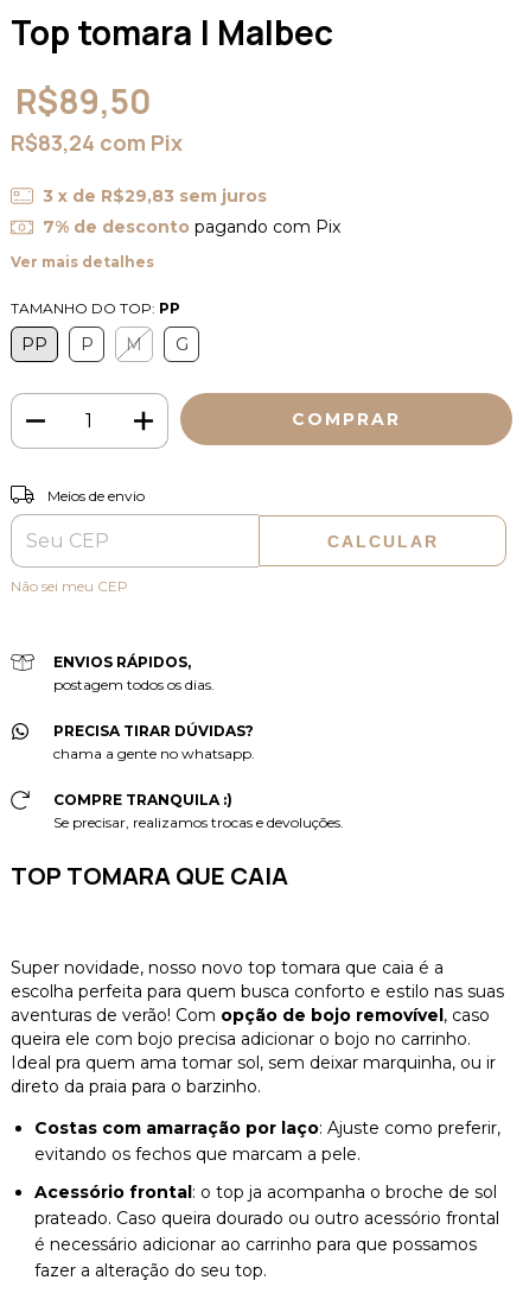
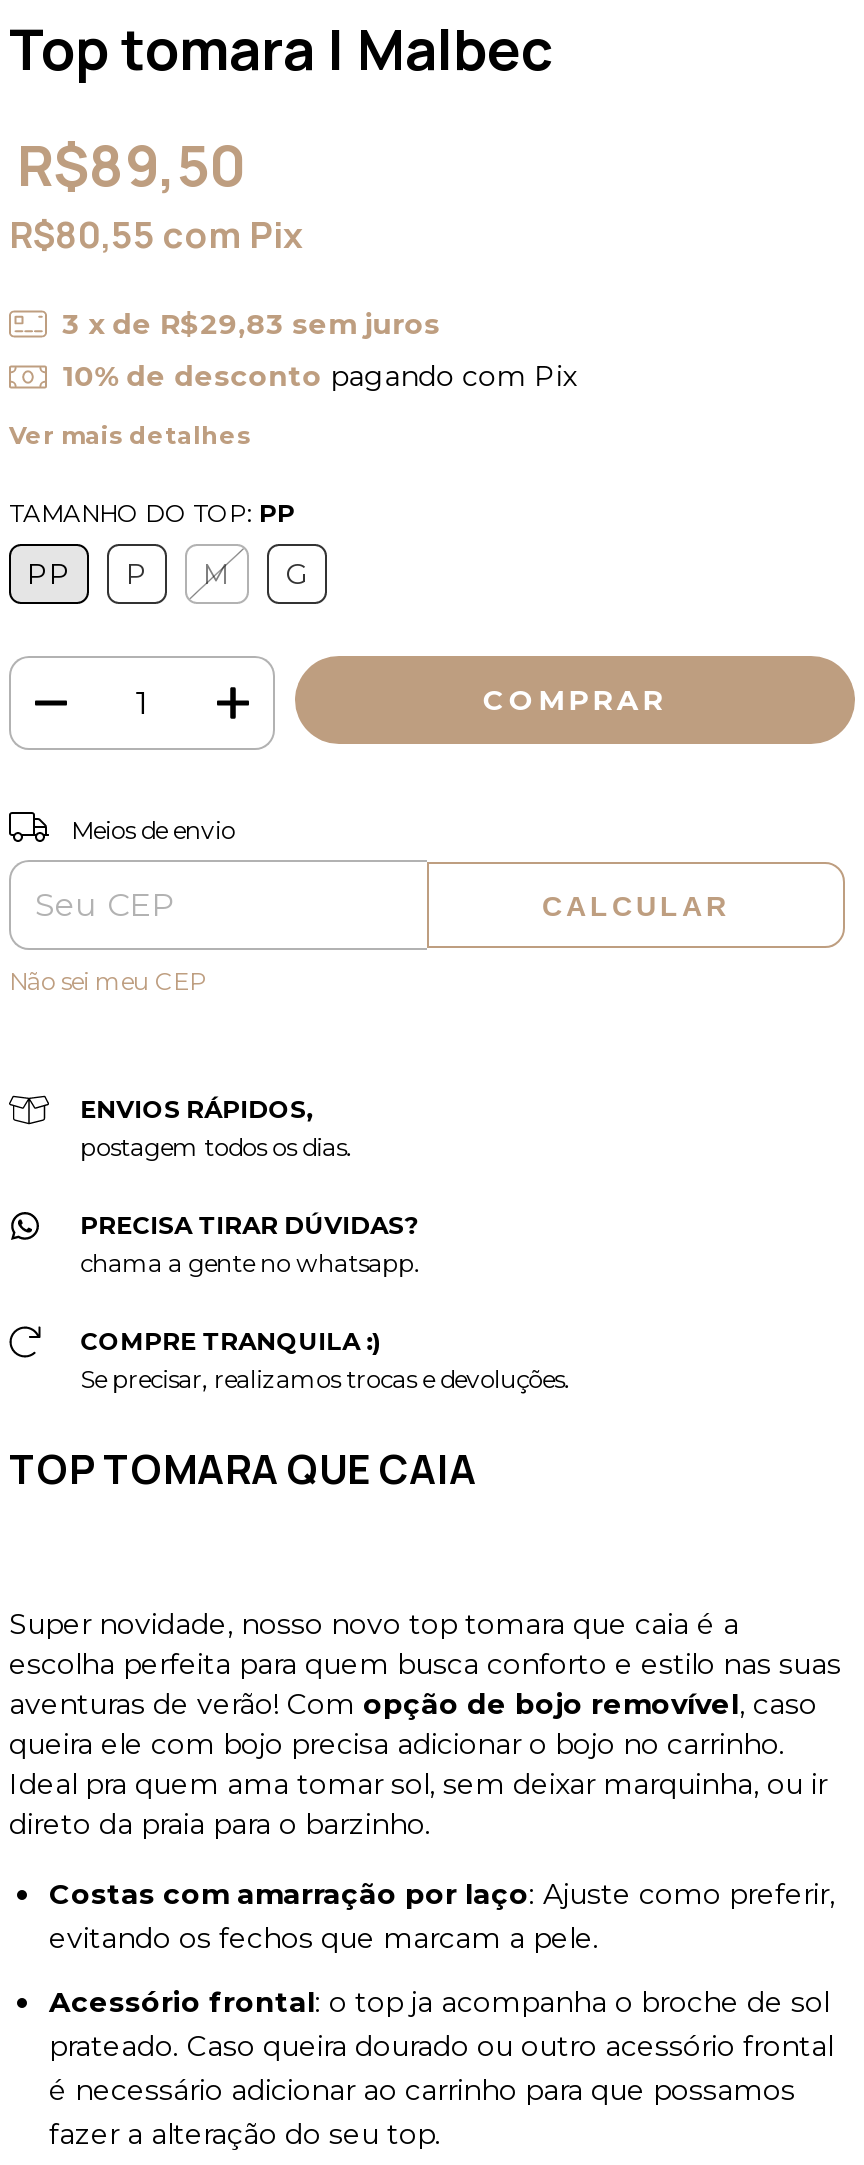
- R$83,24 com Pix
+ R$80,55 com Pix

- 7% de desconto pagando com Pix
+ 10% de desconto pagando com Pix
